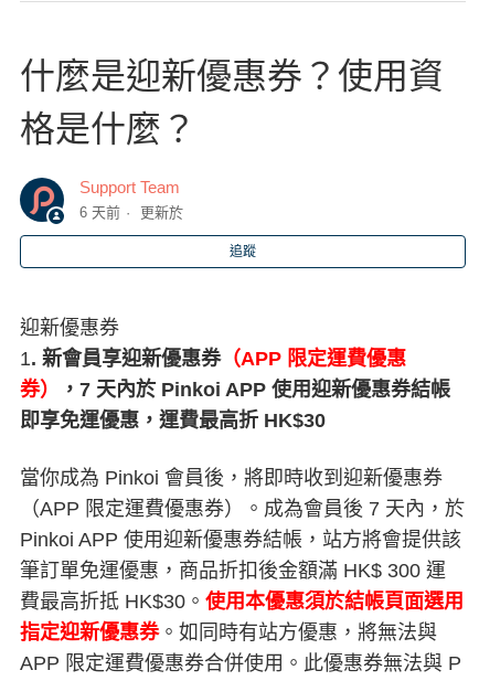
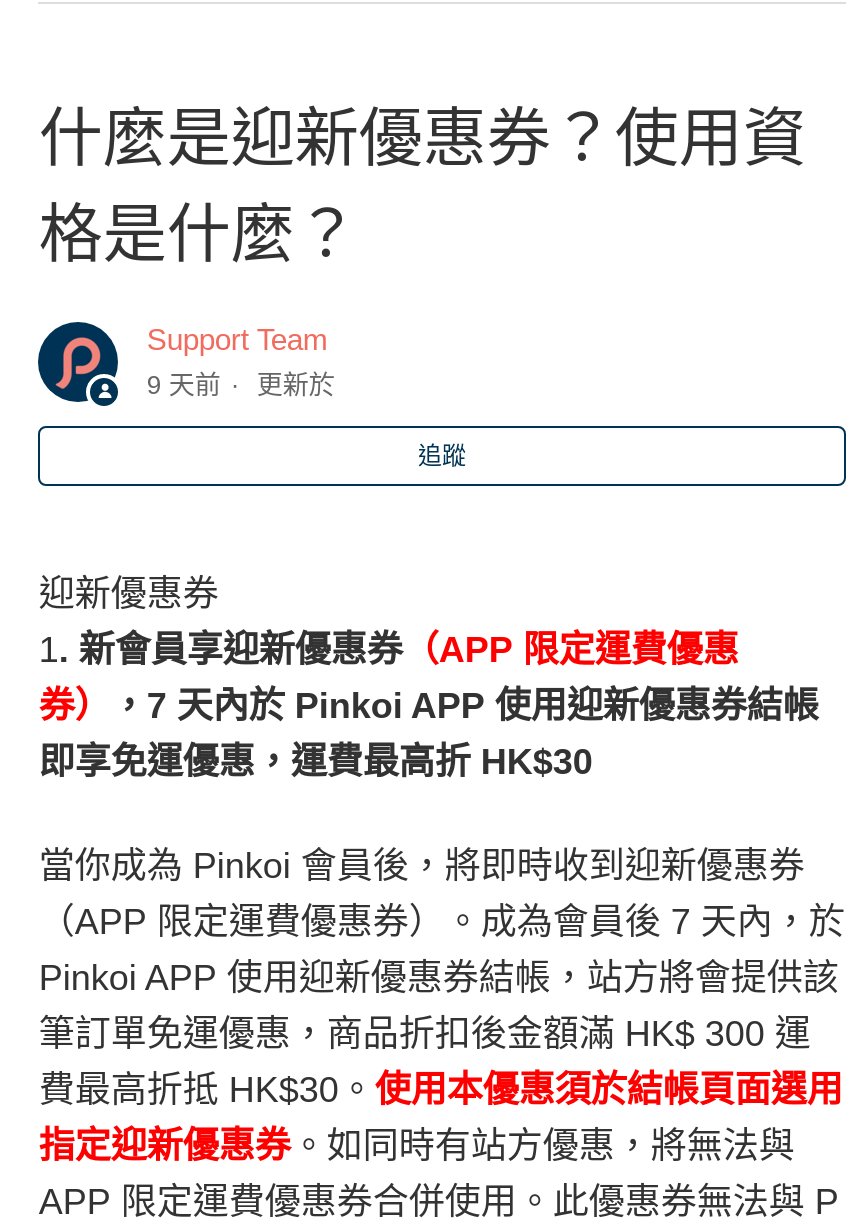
- 6 天前 更新於
+ 9 天前 更新於
